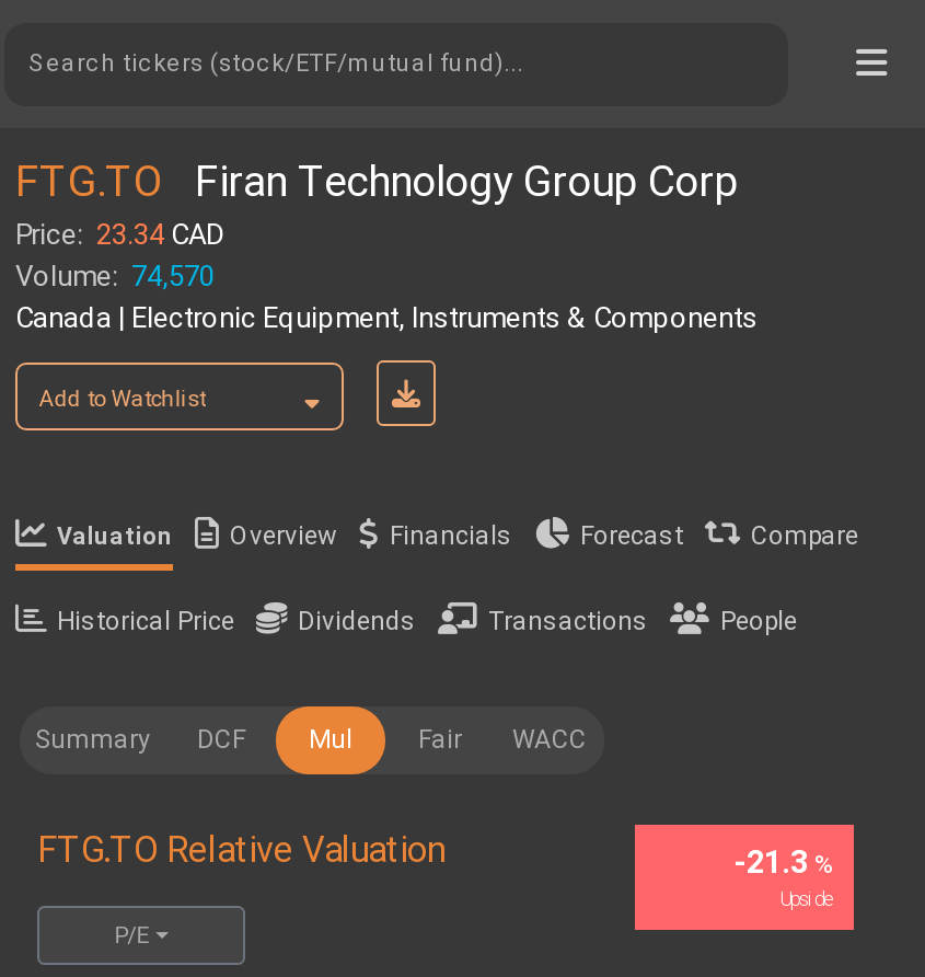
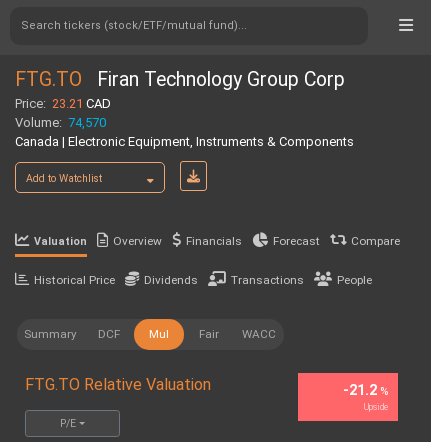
- Price: 23.34 CAD
+ Price: 23.21 CAD

- -21.3%
+ -21.2%
